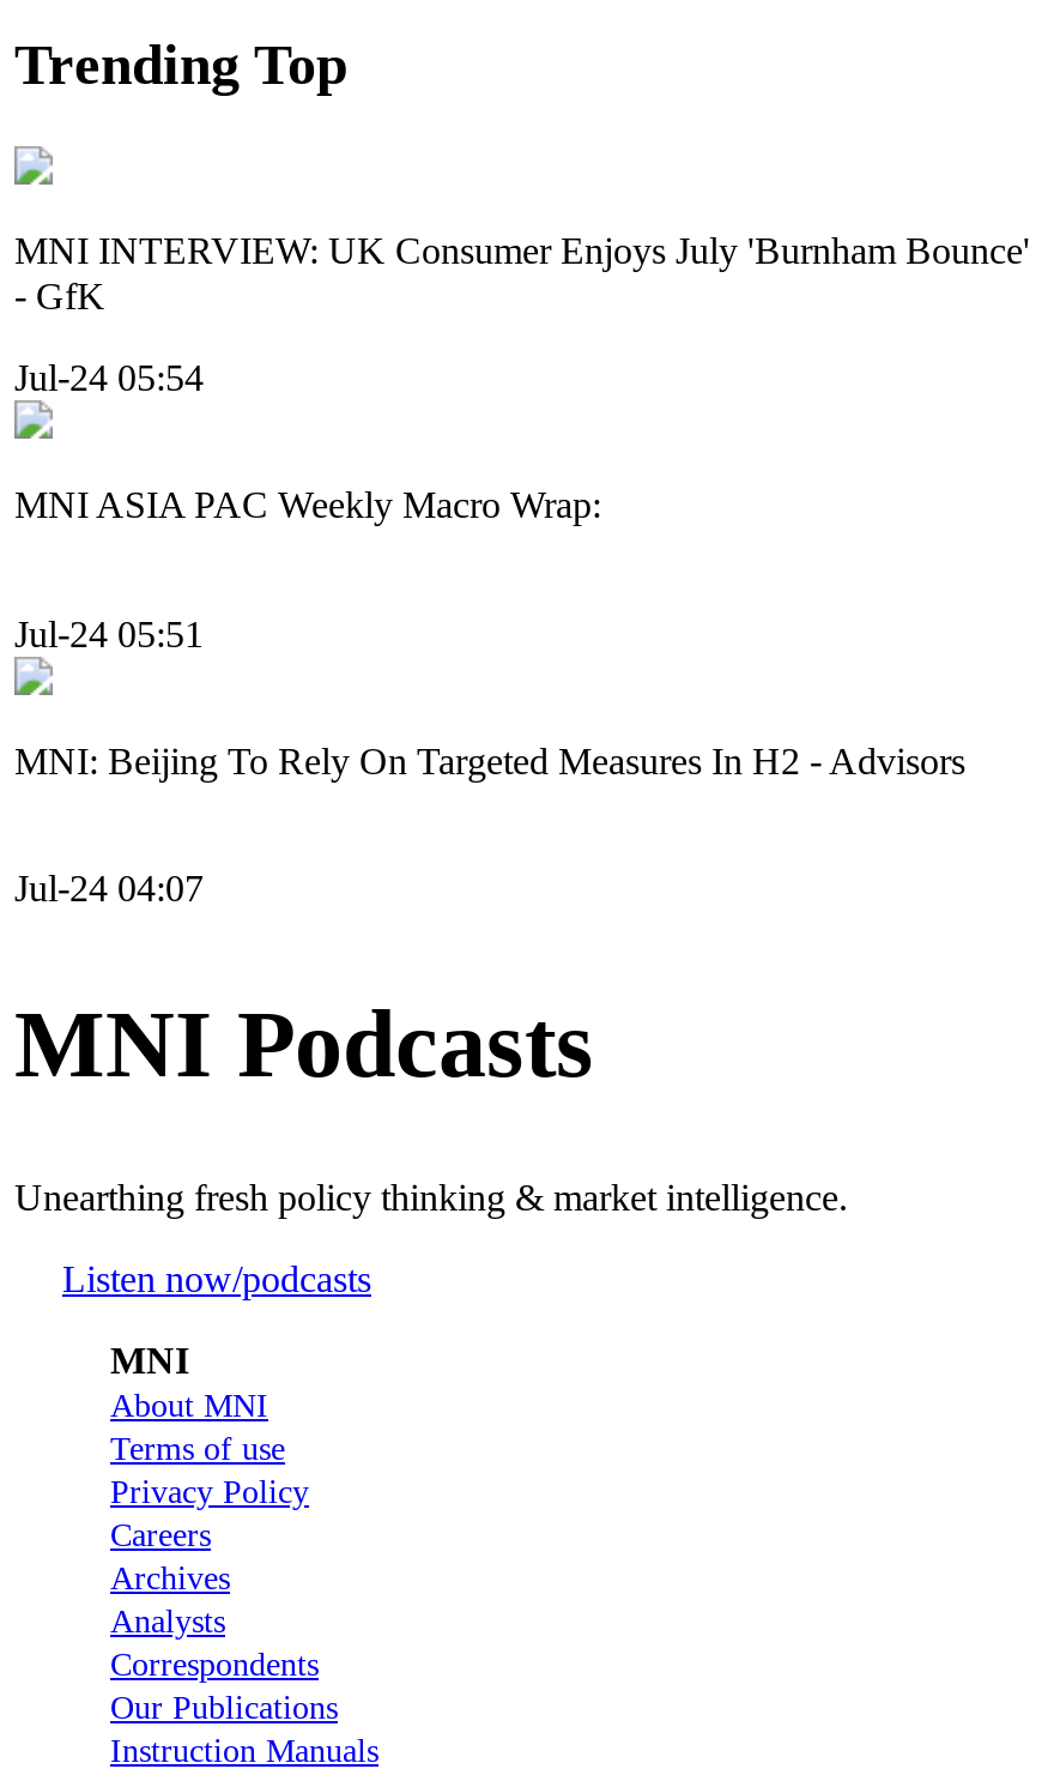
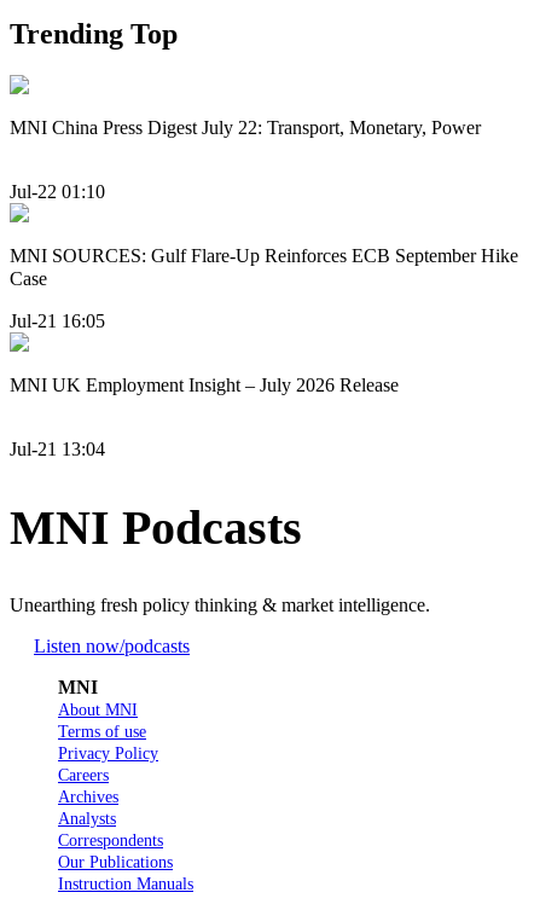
- MNI INTERVIEW: UK Consumer Enjoys July 'Burnham Bounce'
- - GfK
+ MNI China Press Digest July 22: Transport, Monetary, Power

- Jul-24 05:54
+ Jul-22 01:10

- MNI ASIA PAC Weekly Macro Wrap:
+ MNI SOURCES: Gulf Flare-Up Reinforces ECB September Hike
+ Case

- Jul-24 05:51
+ Jul-21 16:05

- MNI: Beijing To Rely On Targeted Measures In H2 - Advisors
+ MNI UK Employment Insight – July 2026 Release

- Jul-24 04:07
+ Jul-21 13:04
